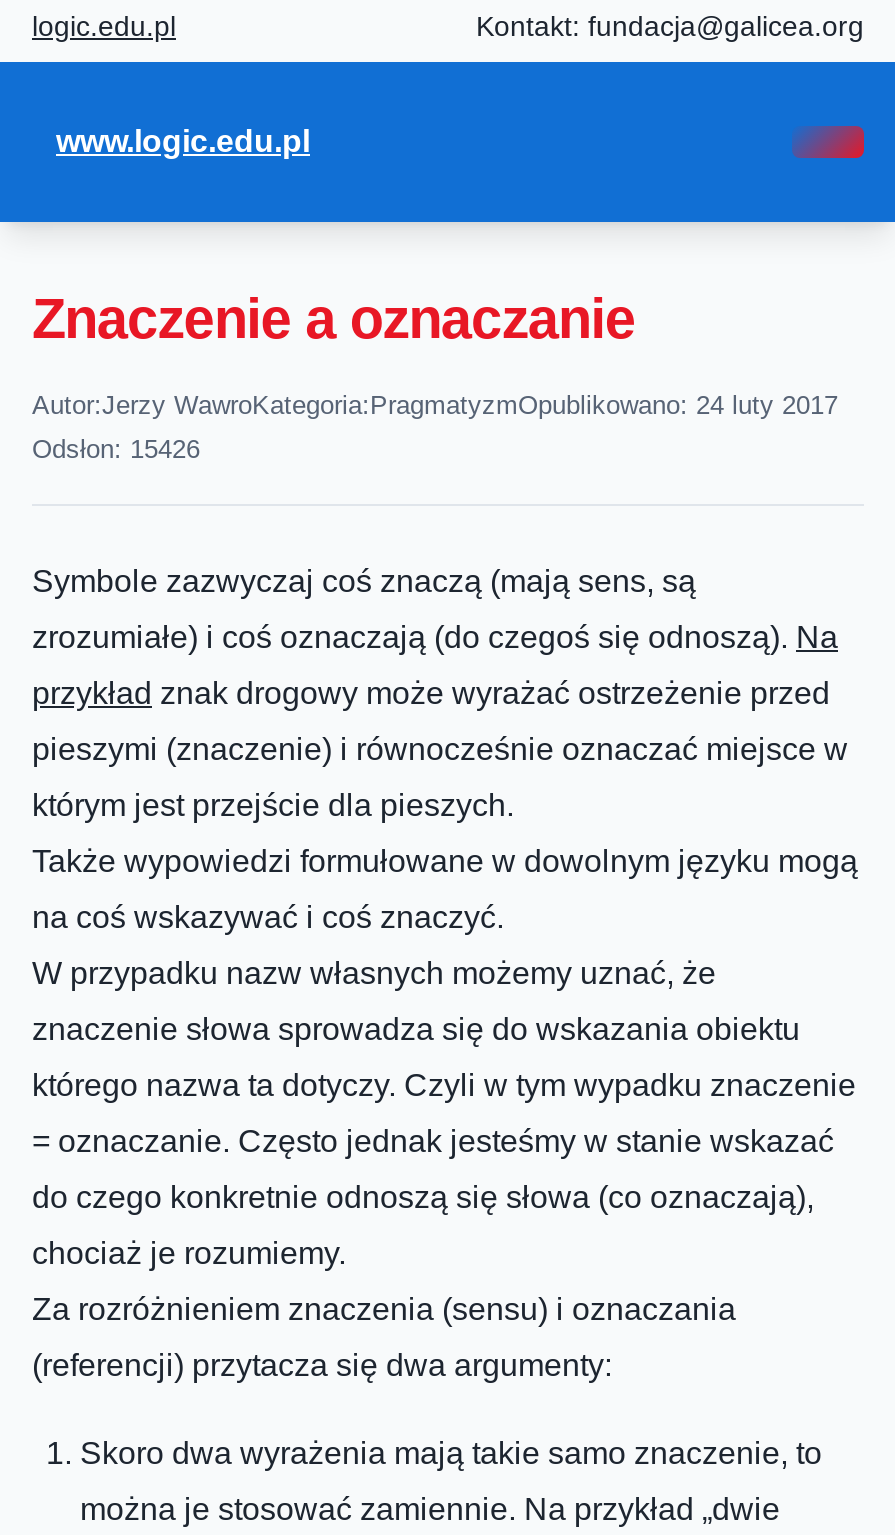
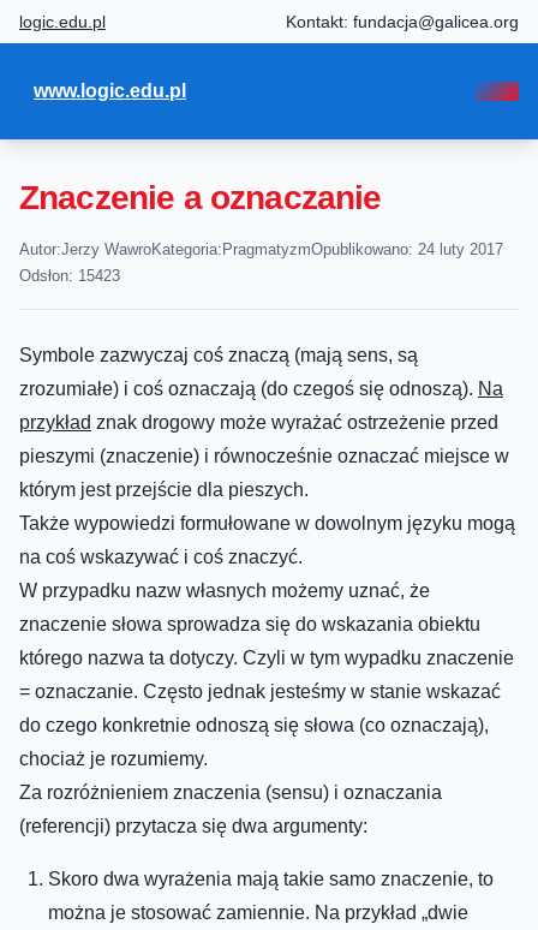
- Odsłon: 15426
+ Odsłon: 15423
